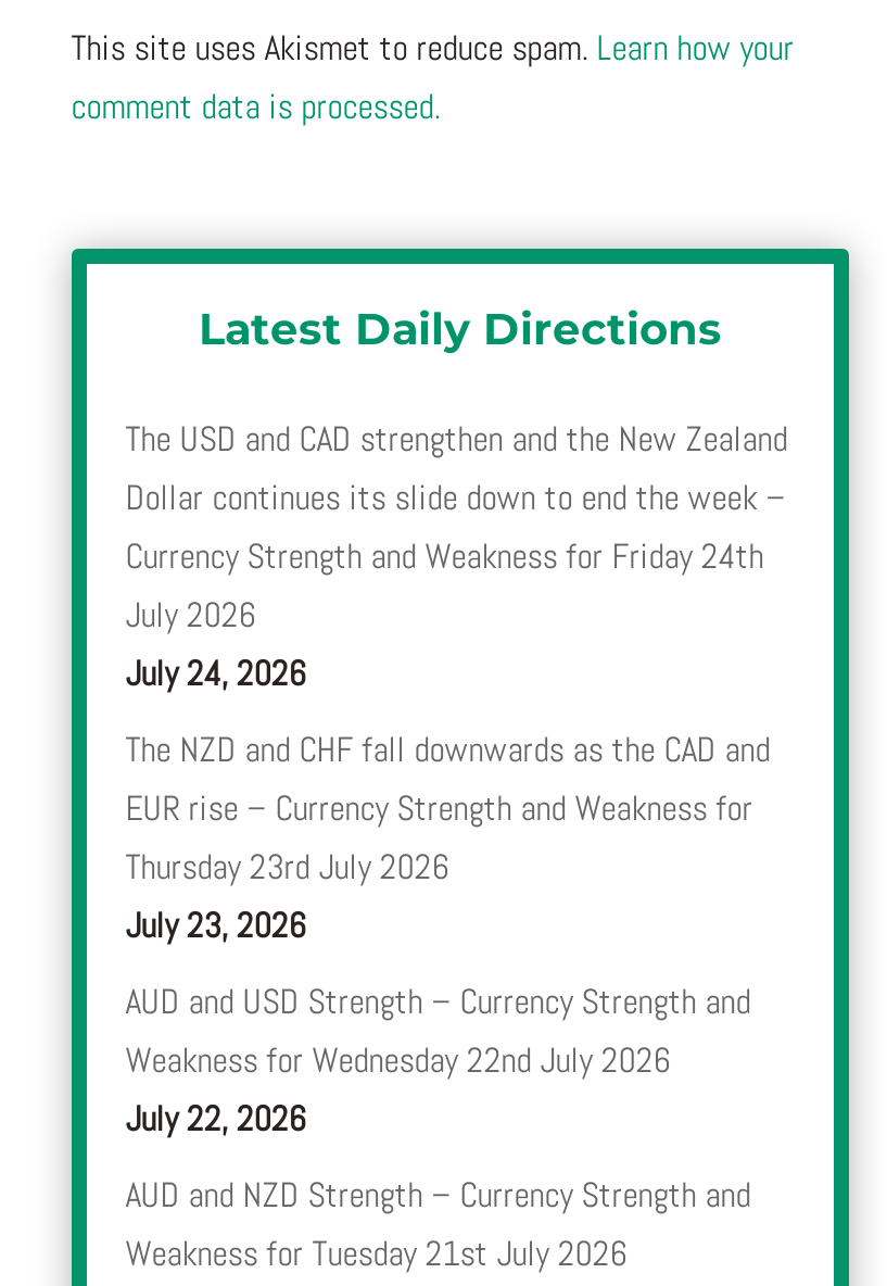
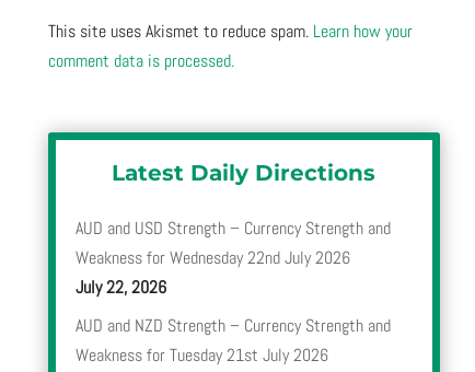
- The USD and CAD strengthen and the New Zealand
- Dollar continues its slide down to end the week –
- Currency Strength and Weakness for Friday 24th
- July 2026
- July 24, 2026
- The NZD and CHF fall downwards as the CAD and
- EUR rise – Currency Strength and Weakness for
- Thursday 23rd July 2026
- July 23, 2026
